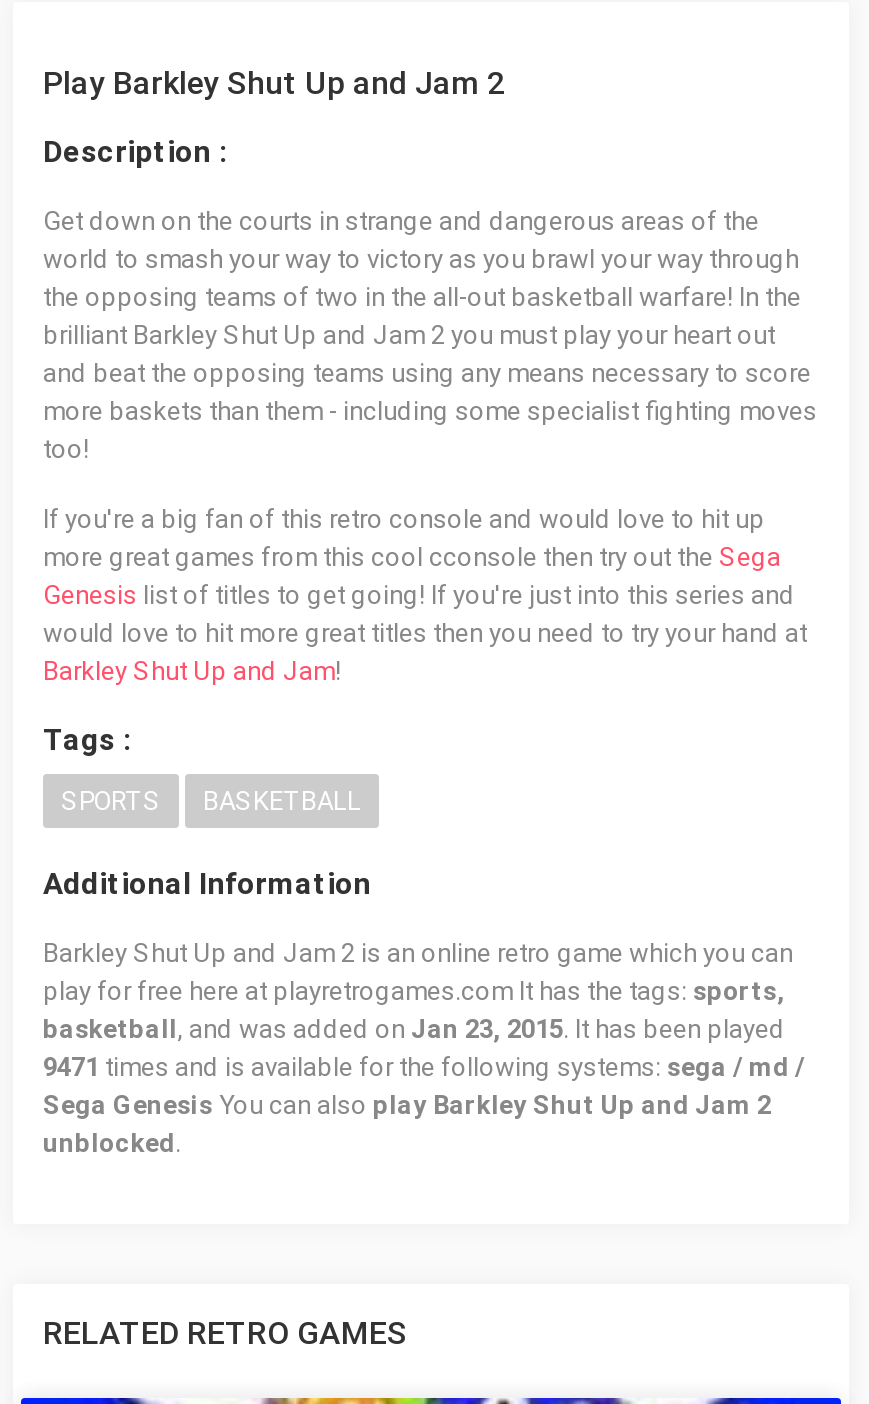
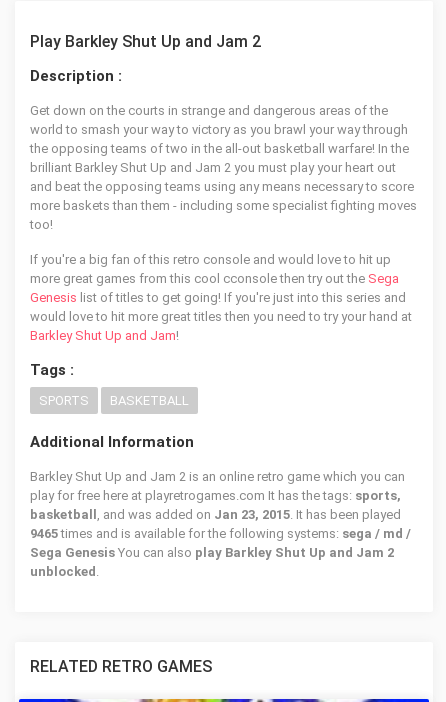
- 9471 times and is available for the following systems: sega / md /
+ 9465 times and is available for the following systems: sega / md /
